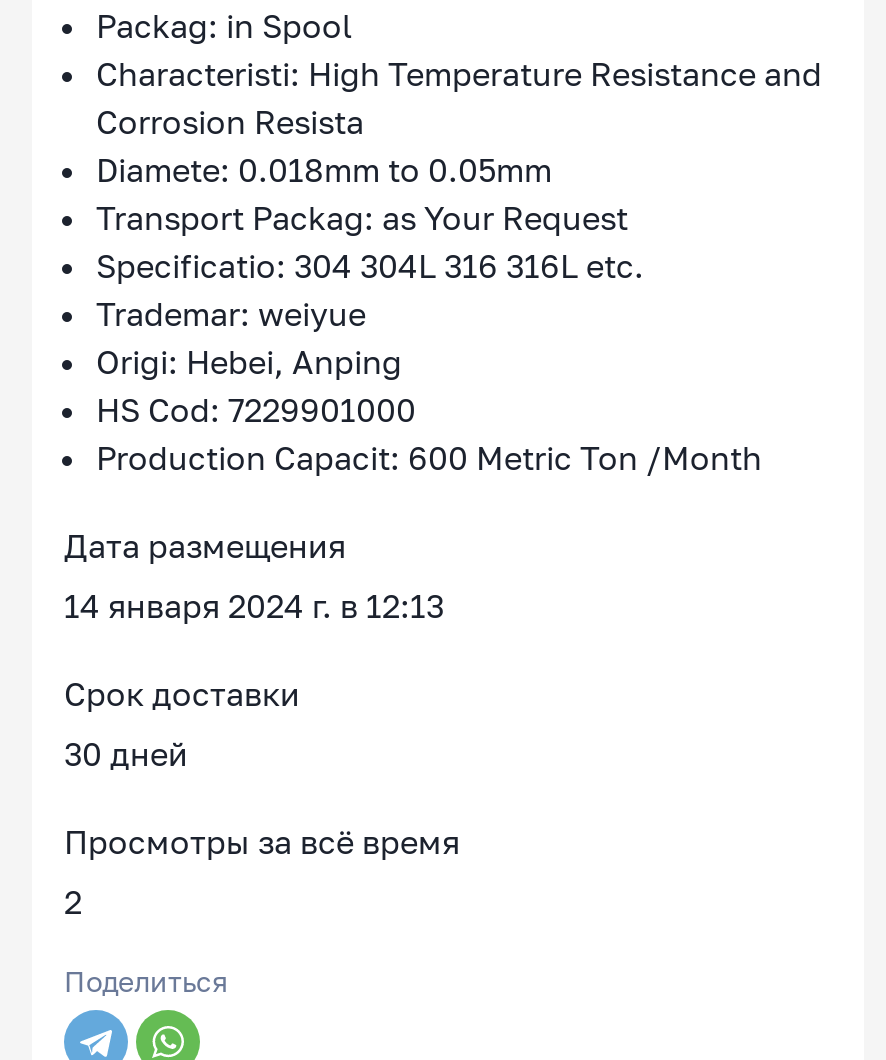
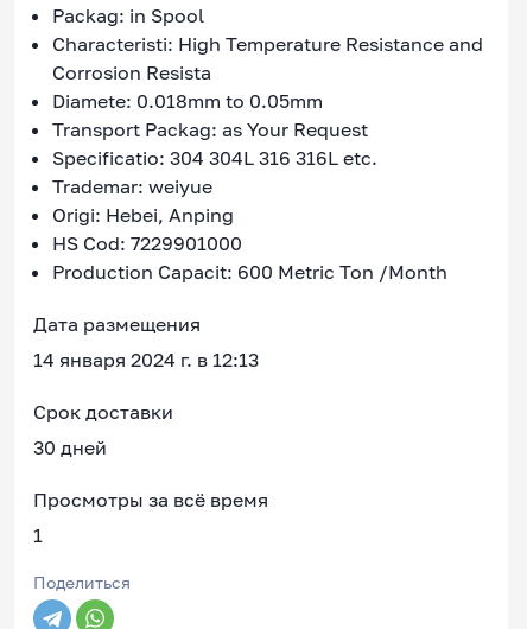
- 2
+ 1
